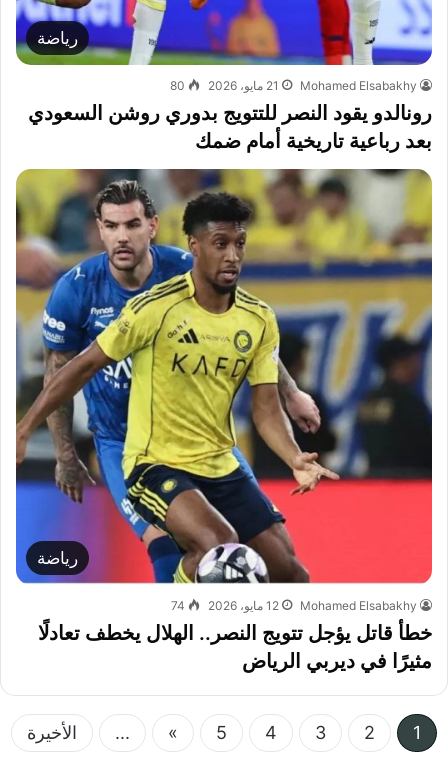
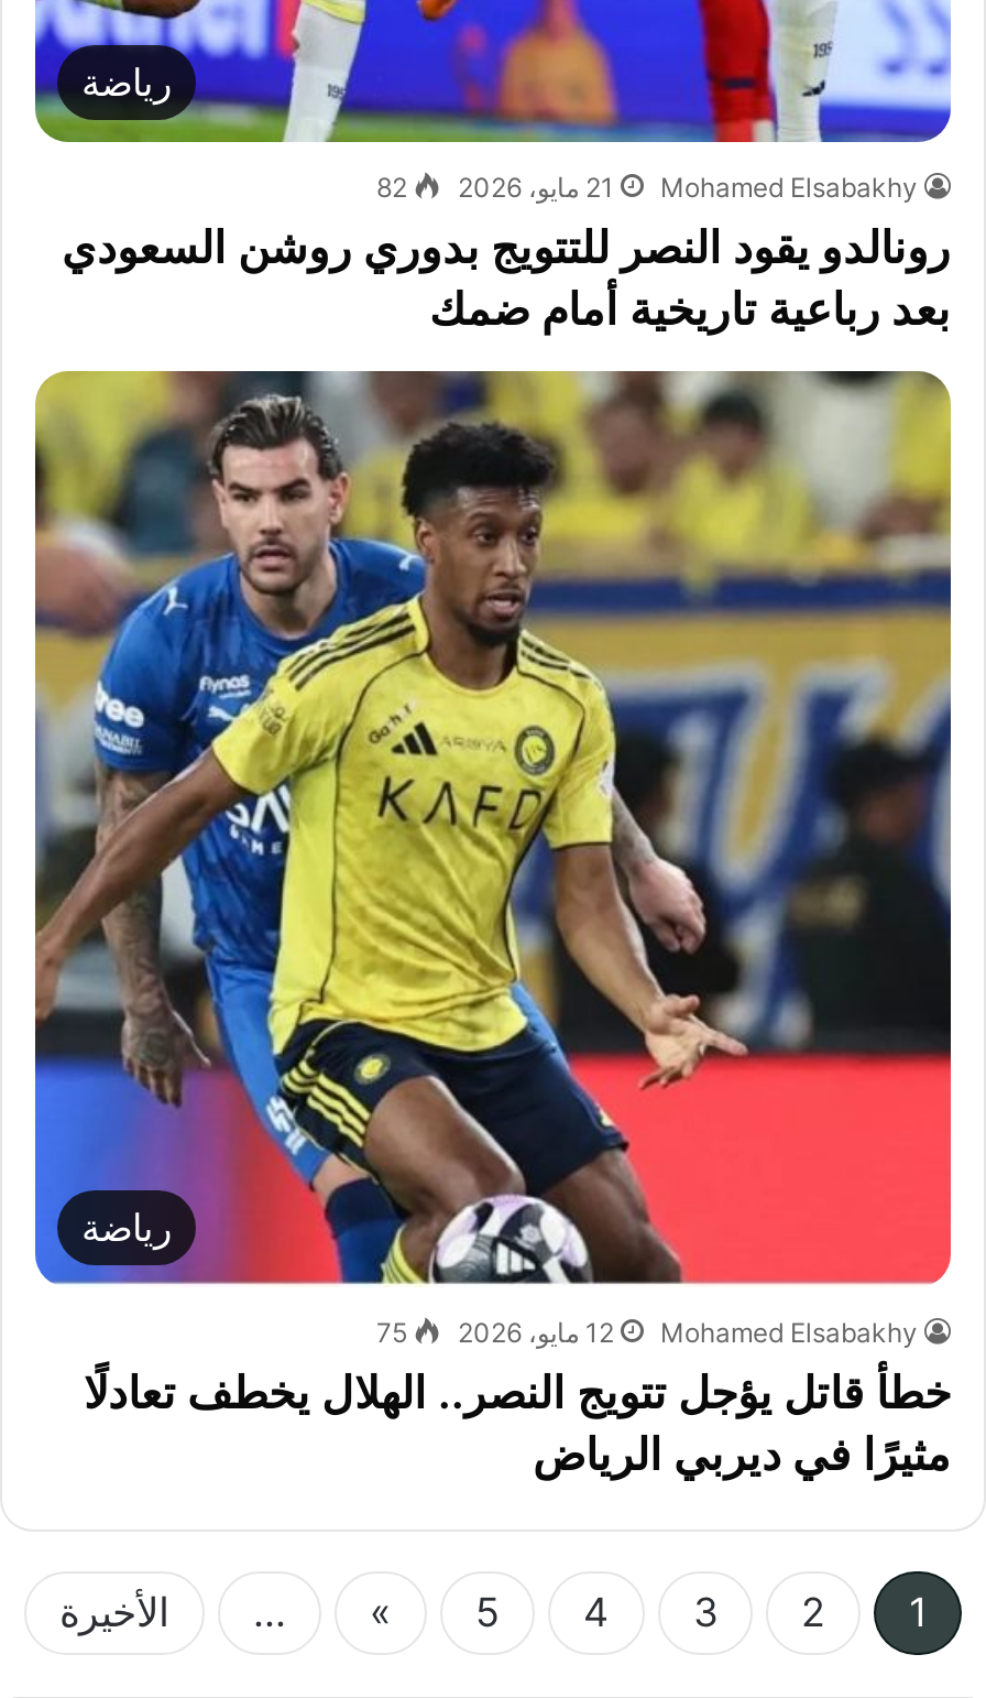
- 80
+ 82

- 74
+ 75
